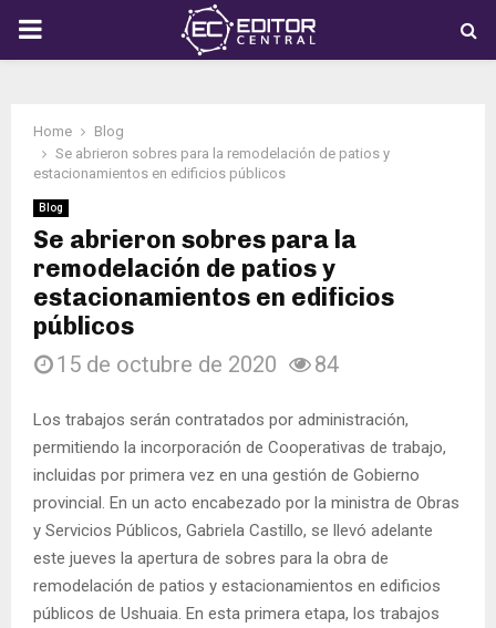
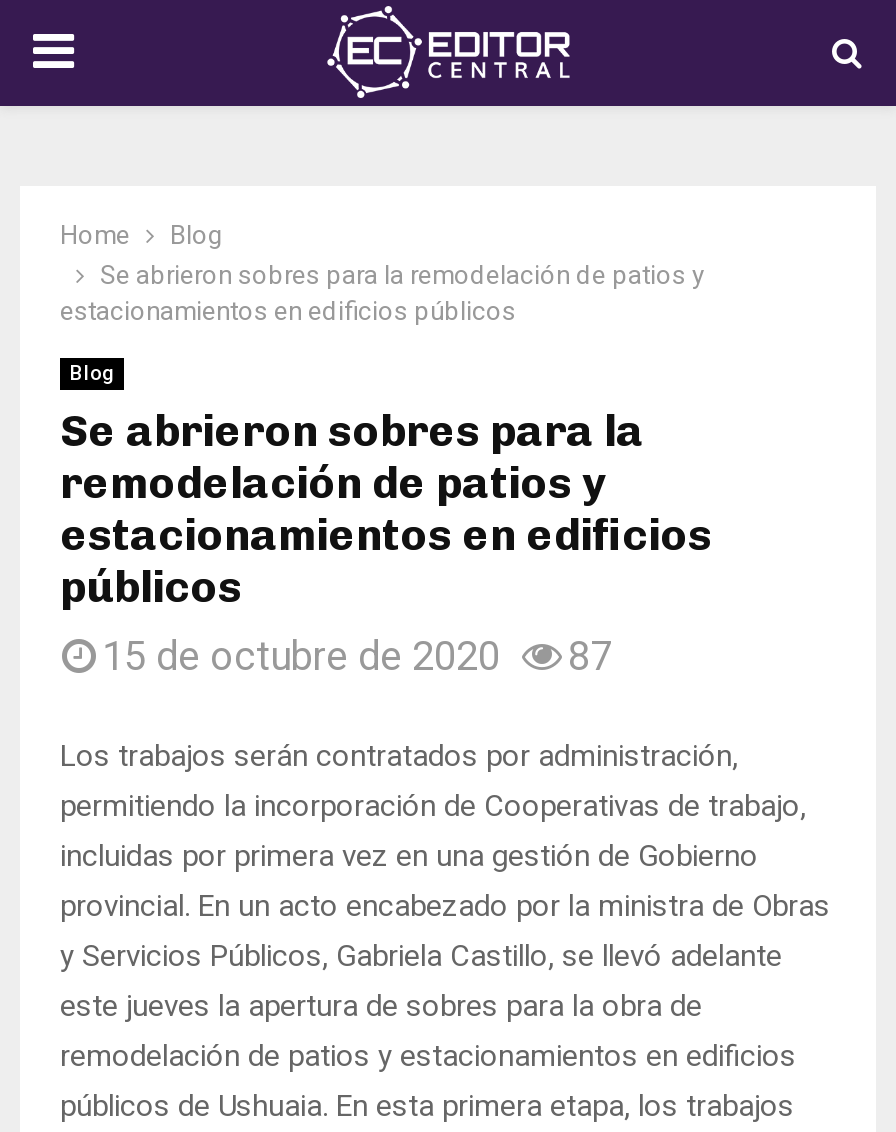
- 15 de octubre de 2020 84
+ 15 de octubre de 2020 87
